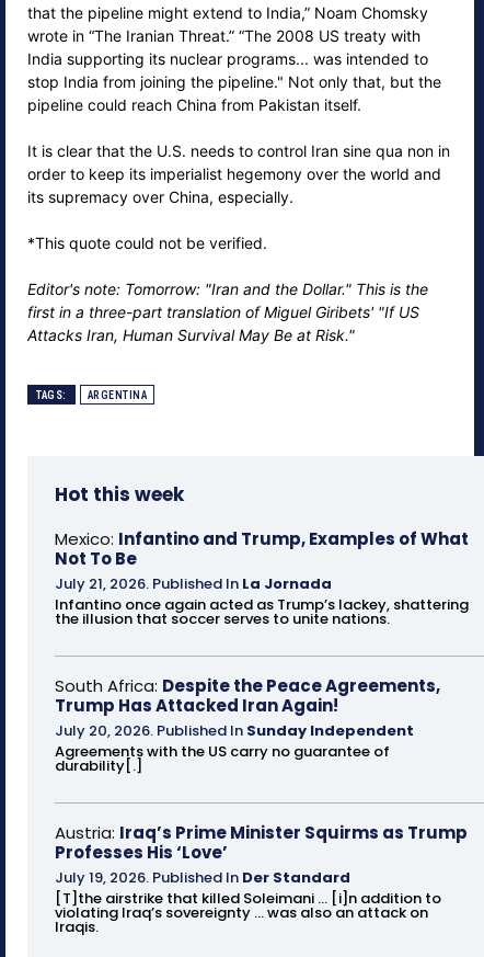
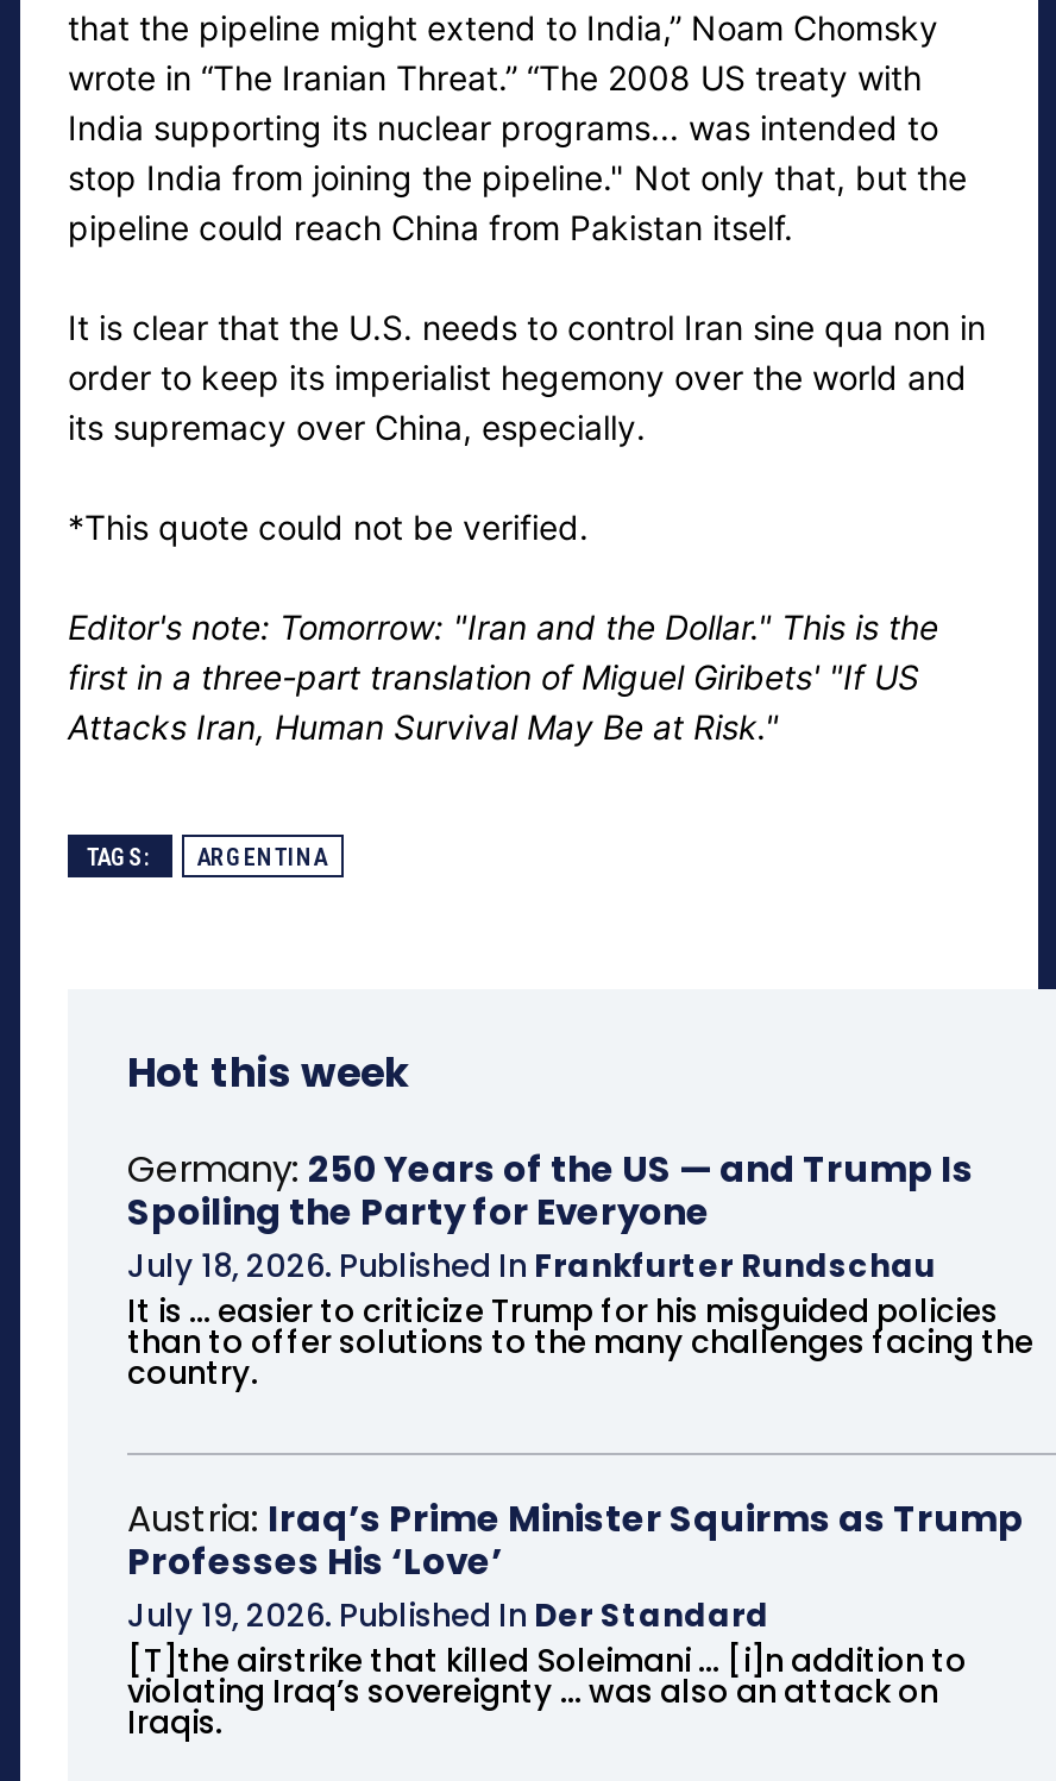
- Mexico: Infantino and Trump, Examples of What
- Not To Be
- July 21, 2026. Published In La Jornada
- Infantino once again acted as Trump’s lackey, shattering
- the illusion that soccer serves to unite nations.
- South Africa: Despite the Peace Agreements,
- Trump Has Attacked Iran Again!
- July 20, 2026. Published In Sunday Independent
- Agreements with the US carry no guarantee of
- durability[.]
+ Germany: 250 Years of the US — and Trump Is
+ Spoiling the Party for Everyone
+ July 18, 2026. Published In Frankfurter Rundschau
+ It is ... easier to criticize Trump for his misguided policies
+ than to offer solutions to the many challenges facing the
+ country.
